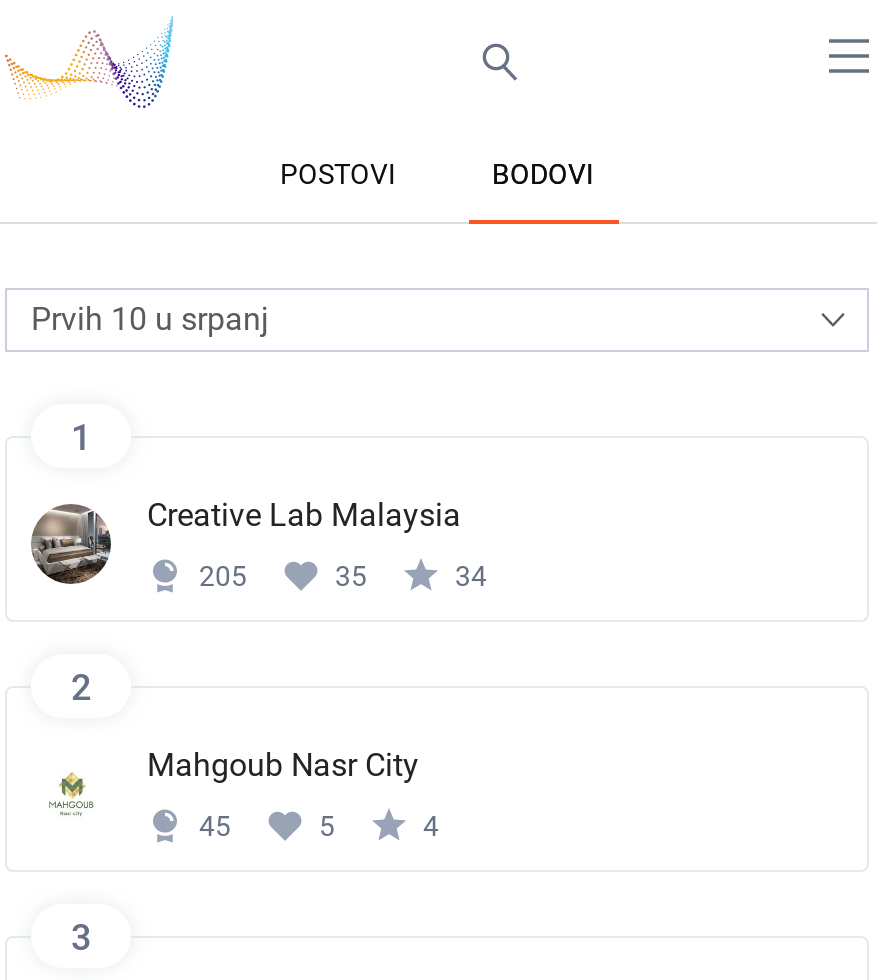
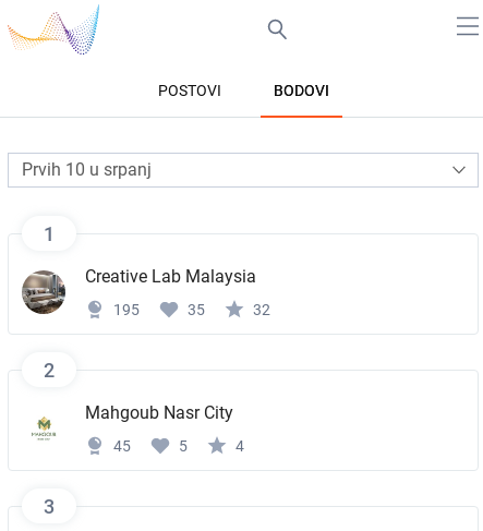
- 205
+ 195

- 34
+ 32
